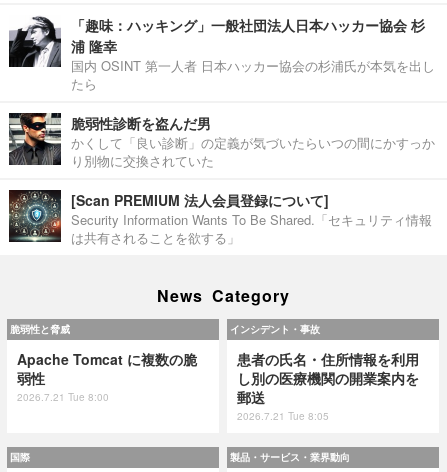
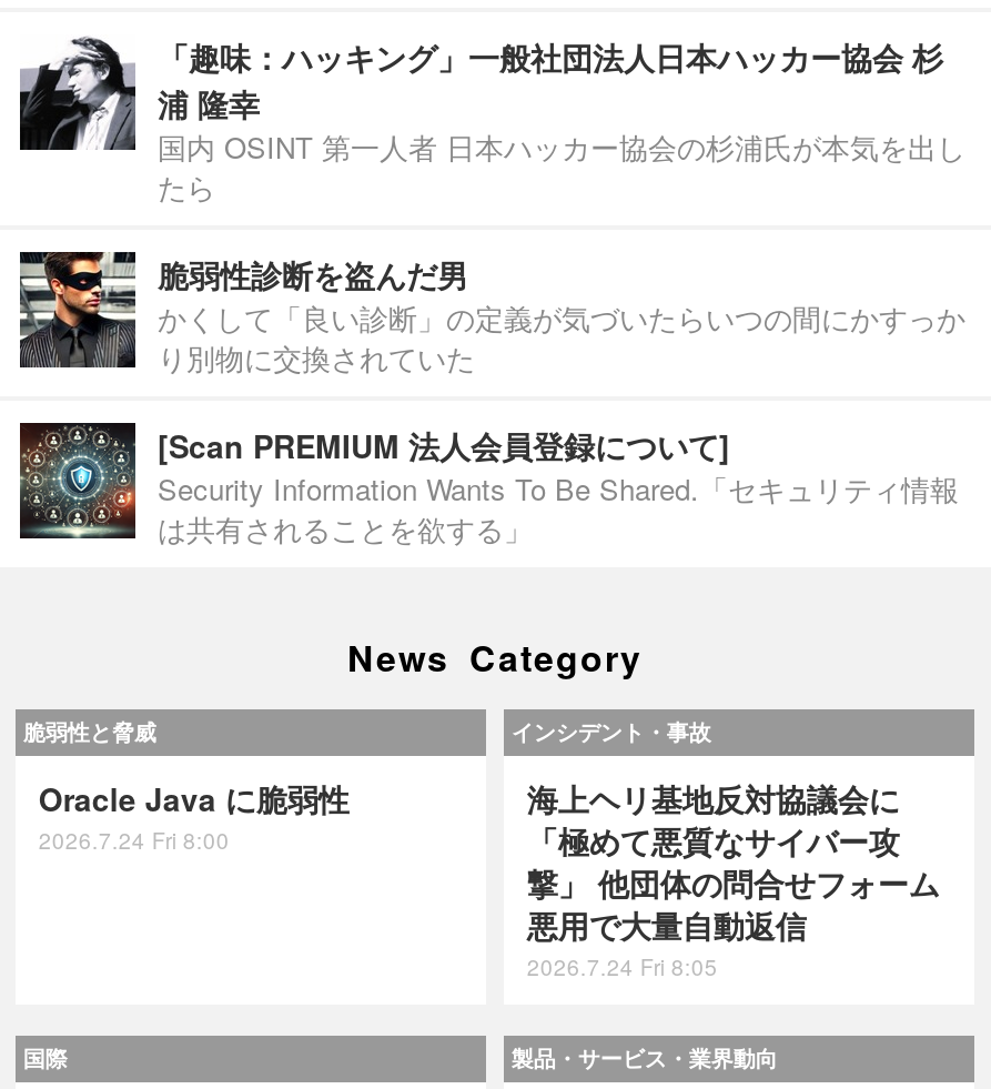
- Apache Tomcat に複数の脆
- 弱性
- 2026.7.21 Tue 8:00
+ Oracle Java に脆弱性
+ 2026.7.24 Fri 8:00

- 患者の氏名・住所情報を利用
- し別の医療機関の開業案内を
- 郵送
- 2026.7.21 Tue 8:05
+ 海上ヘリ基地反対協議会に
+ 「極めて悪質なサイバー攻
+ 撃」 他団体の問合せフォーム
+ 悪用で大量自動返信
+ 2026.7.24 Fri 8:05
